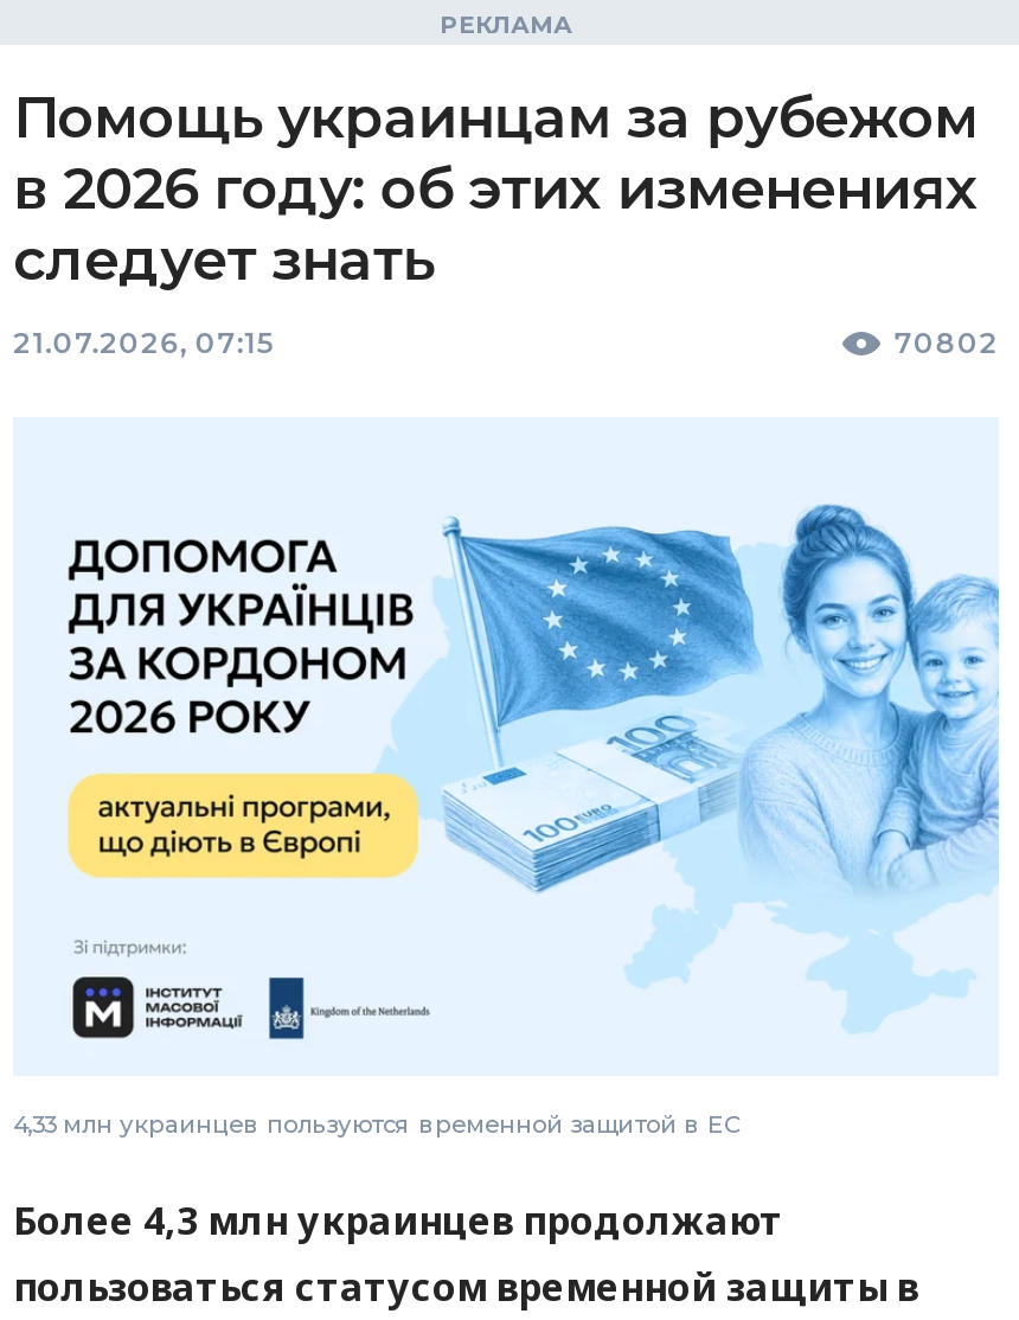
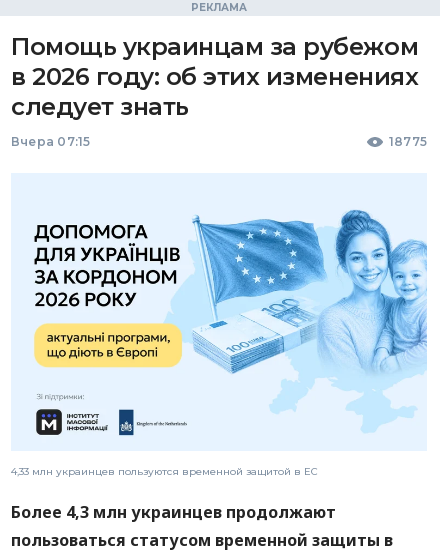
- 21.07.2026, 07:15
- 70802
+ Вчера 07:15
+ 18775
